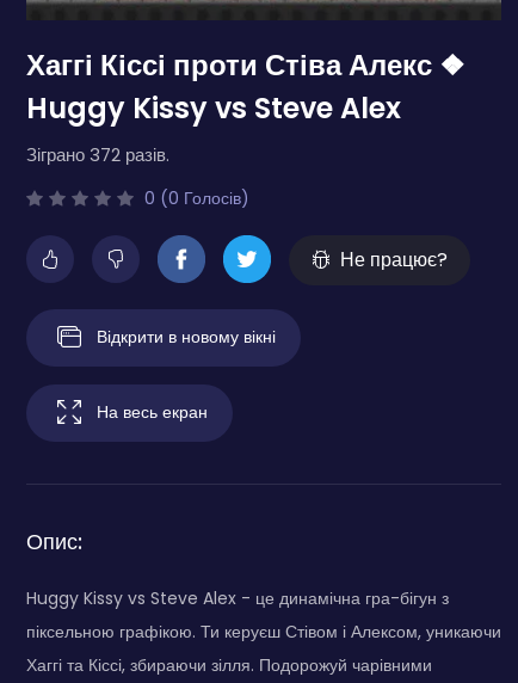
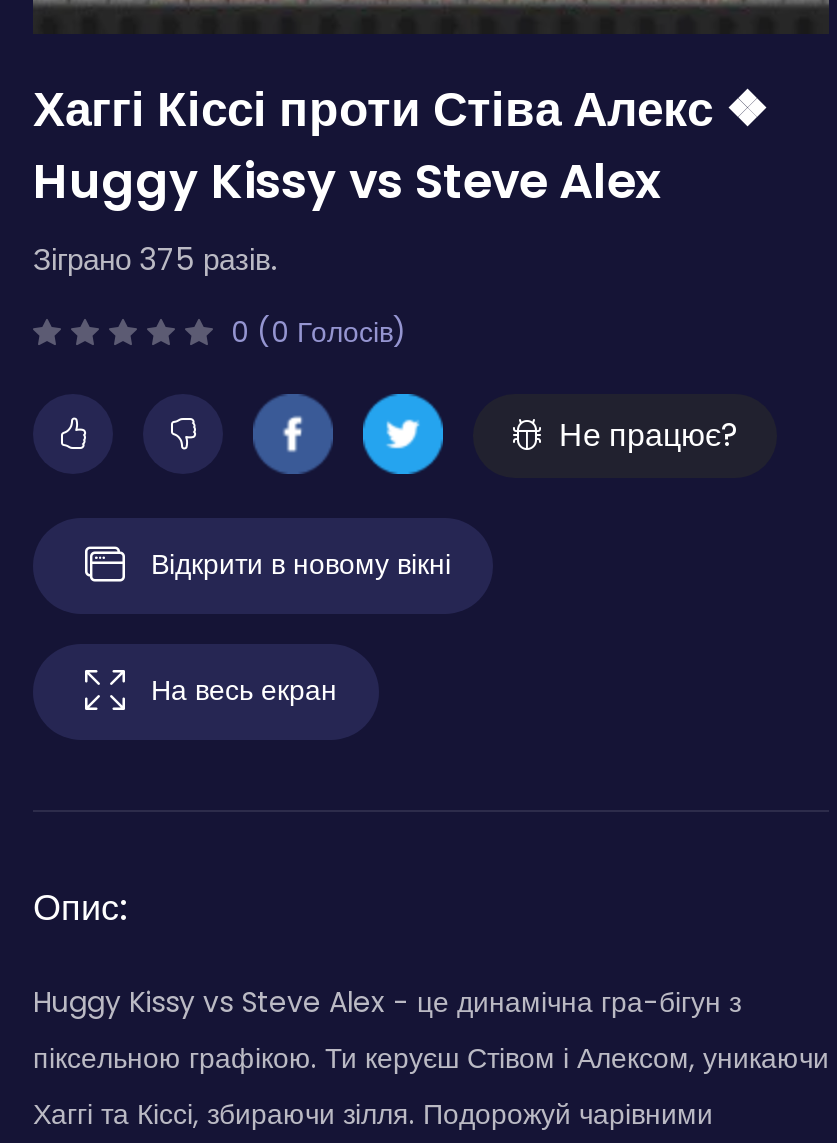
- Зіграно 372 разів.
+ Зіграно 375 разів.
